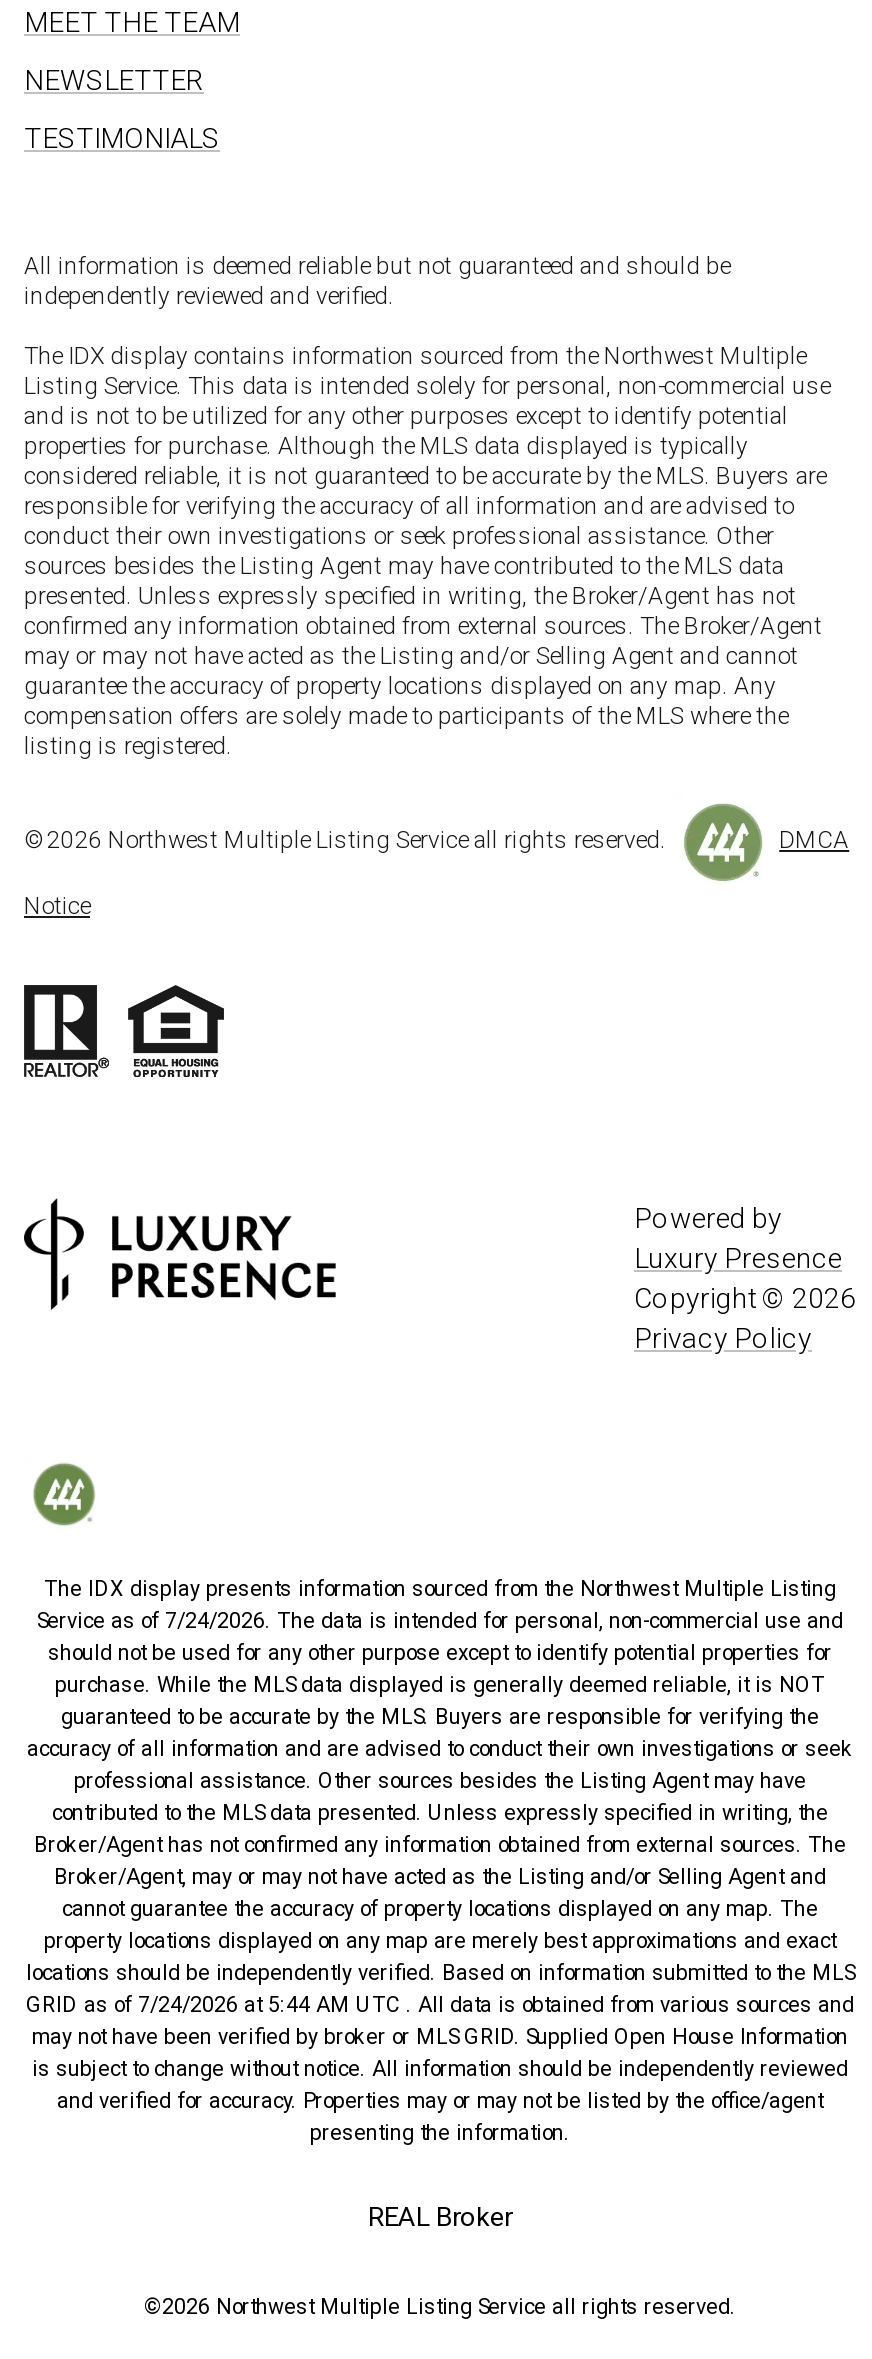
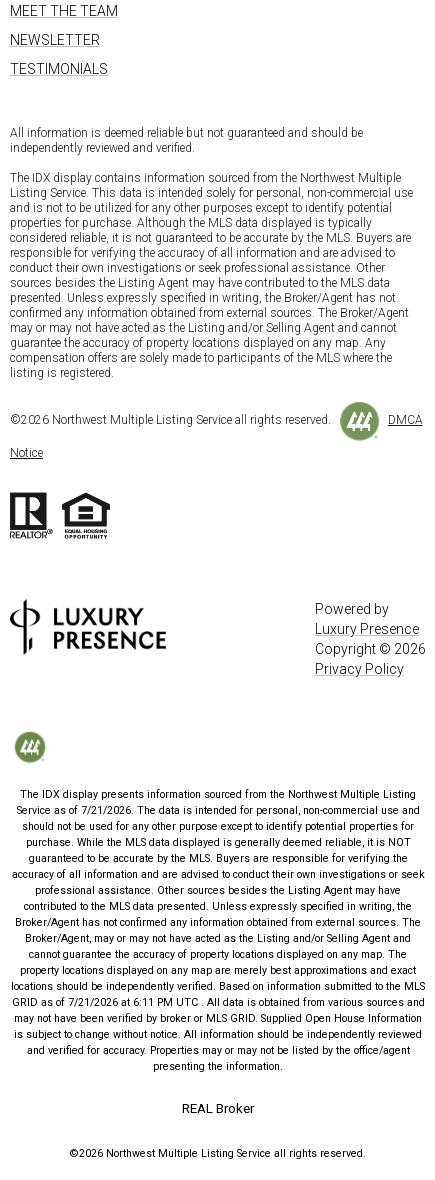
- Service as of 7/24/2026. The data is intended for personal, non-commercial use and
+ Service as of 7/21/2026. The data is intended for personal, non-commercial use and

- GRID as of 7/24/2026 at 5:44 AM UTC. All data is obtained from various sources and
+ GRID as of 7/21/2026 at 6:11 PM UTC. All data is obtained from various sources and
